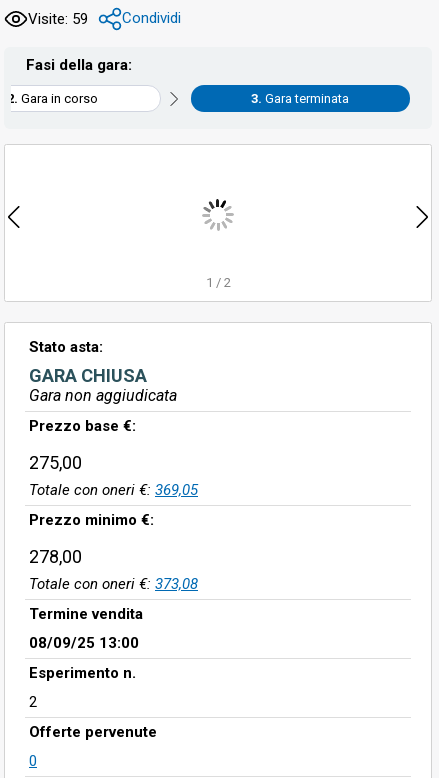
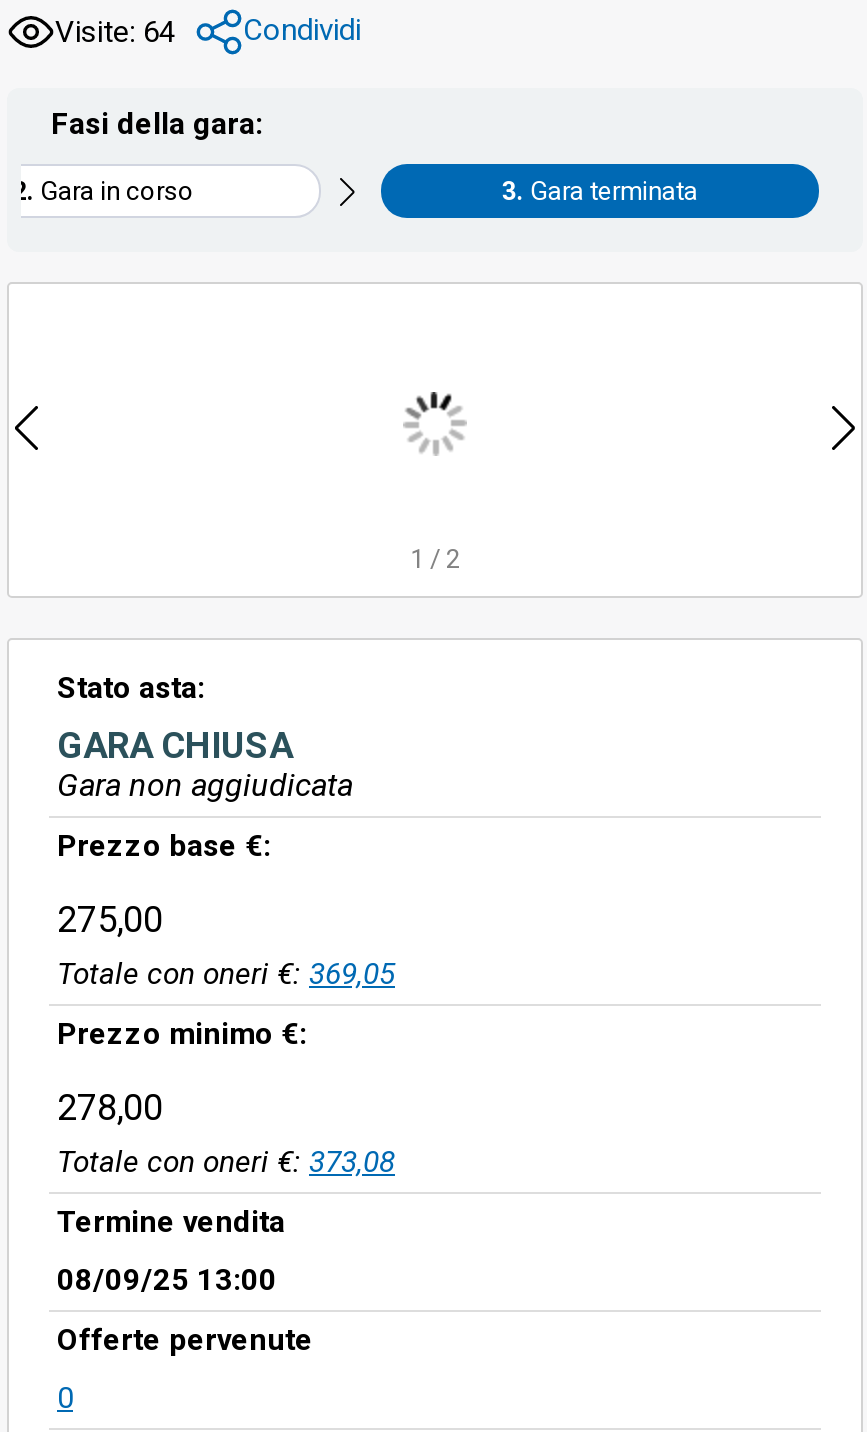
- Visite: 59 Condividi
+ Visite: 64 Condividi

- Esperimento n.
- 2
